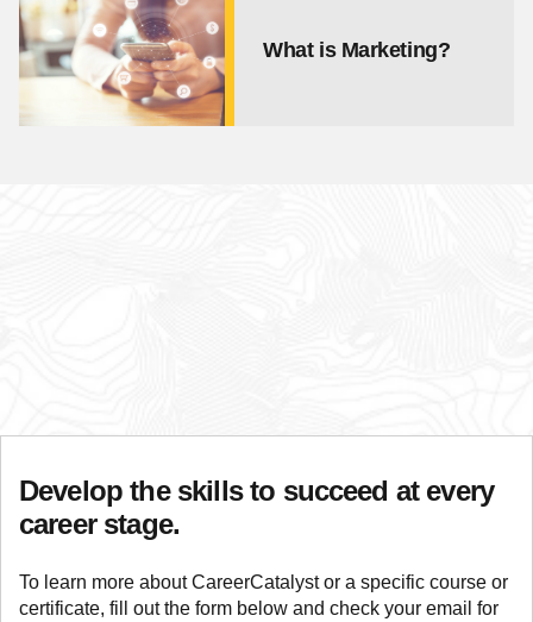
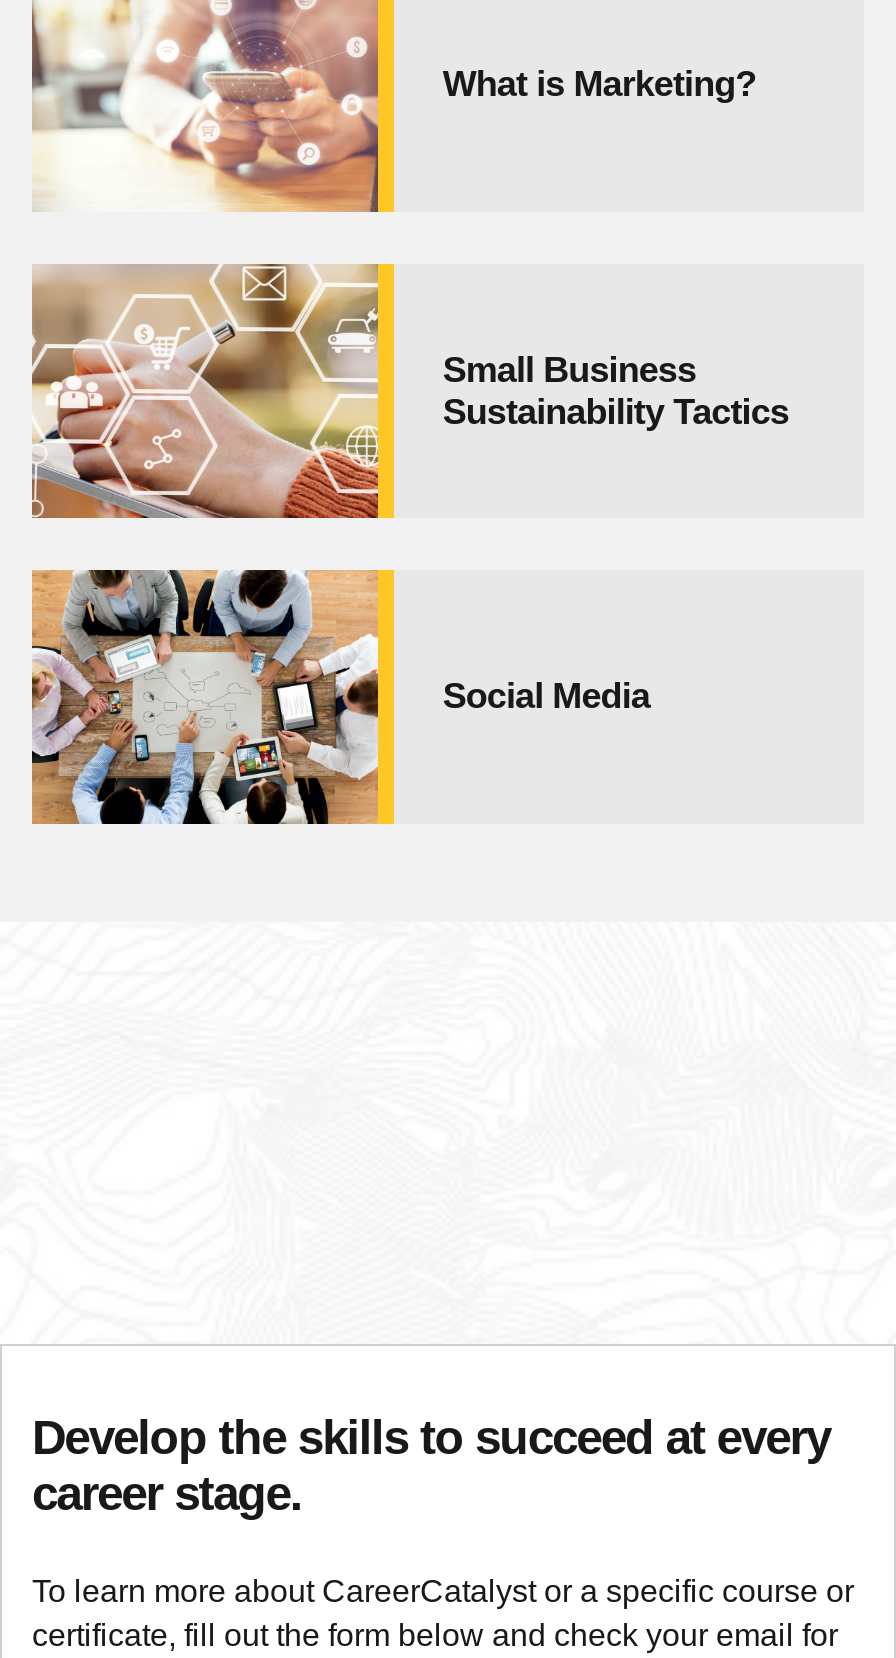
+ [image]
+ Social Media

+ [image]
+ Small Business
+ Sustainability Tactics
